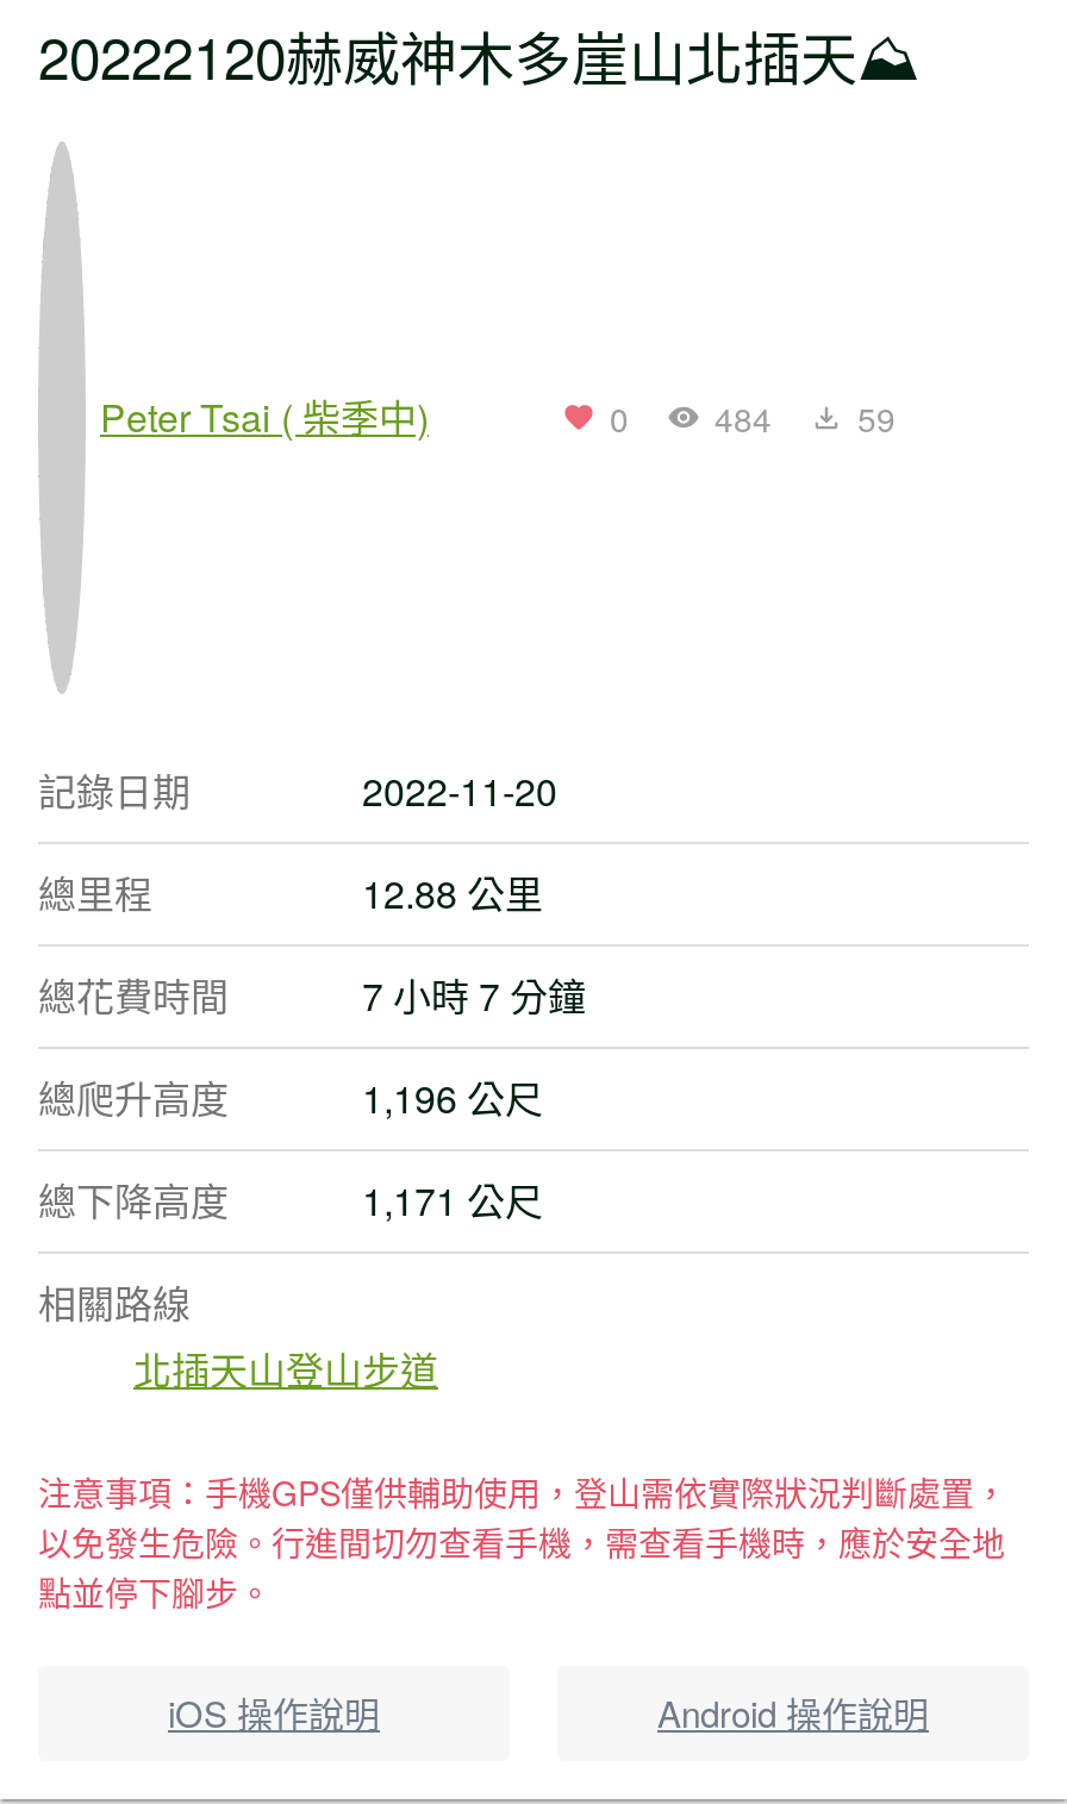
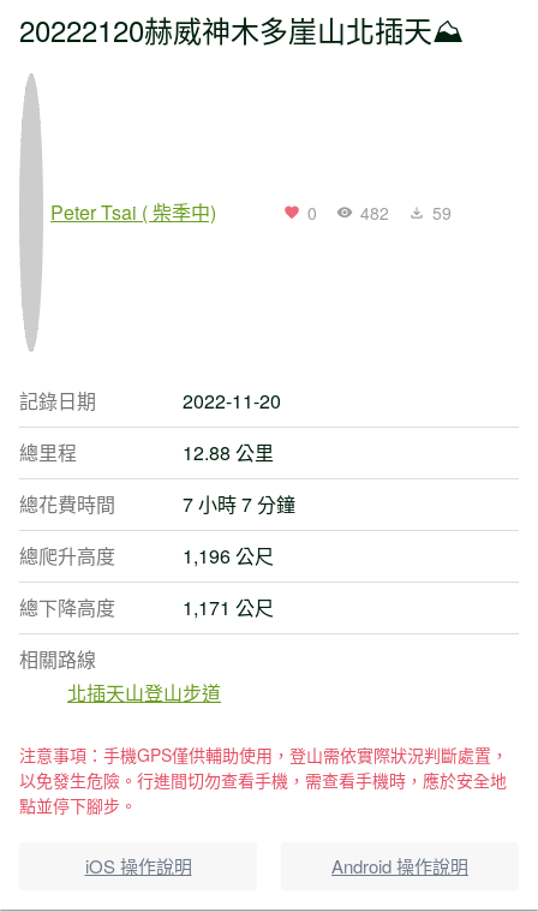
- 0 484 59
+ 0 482 59
